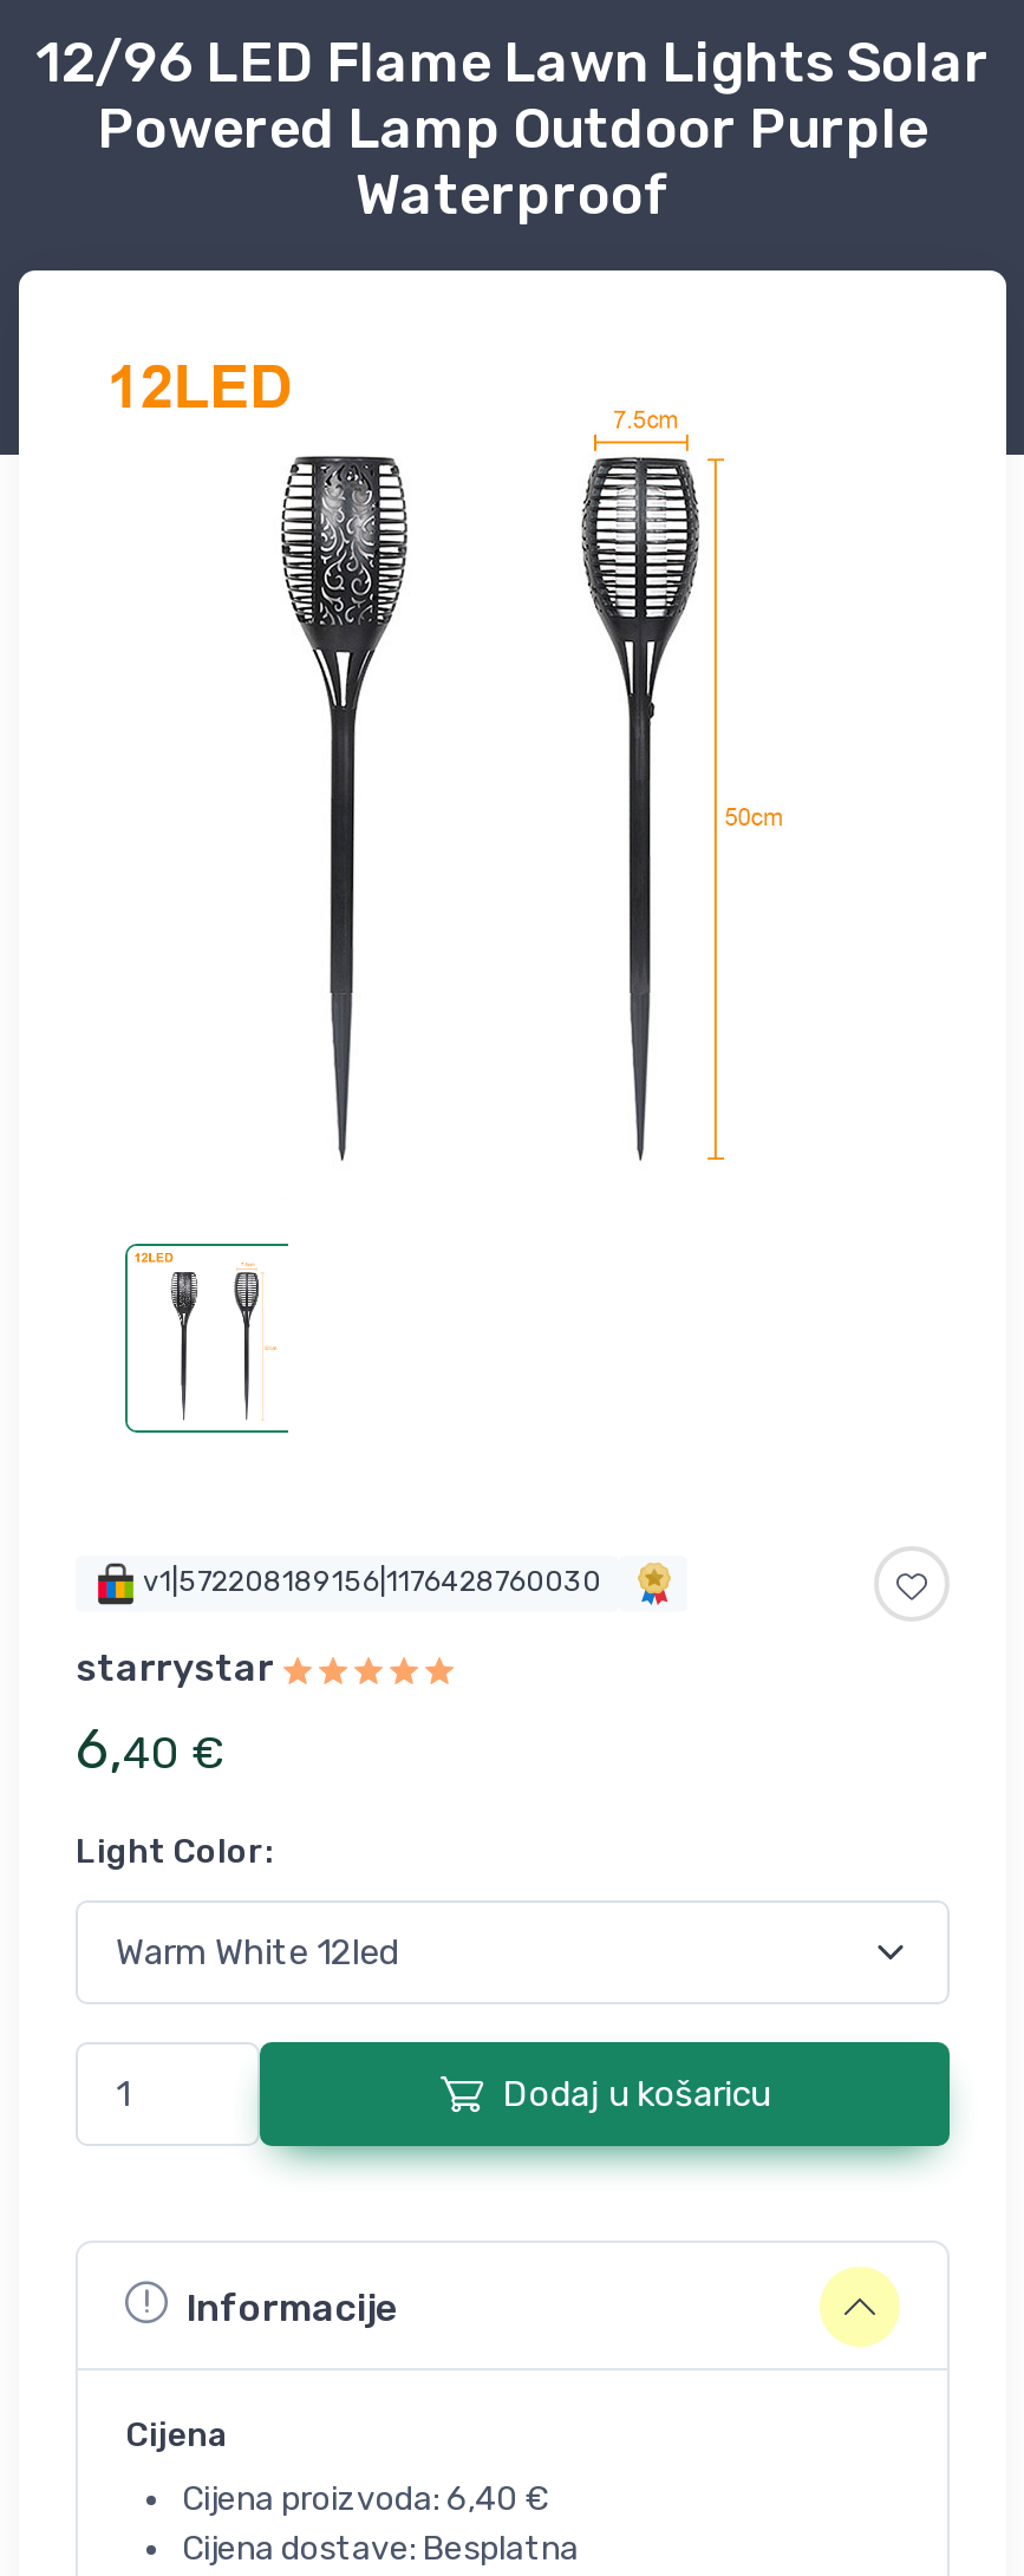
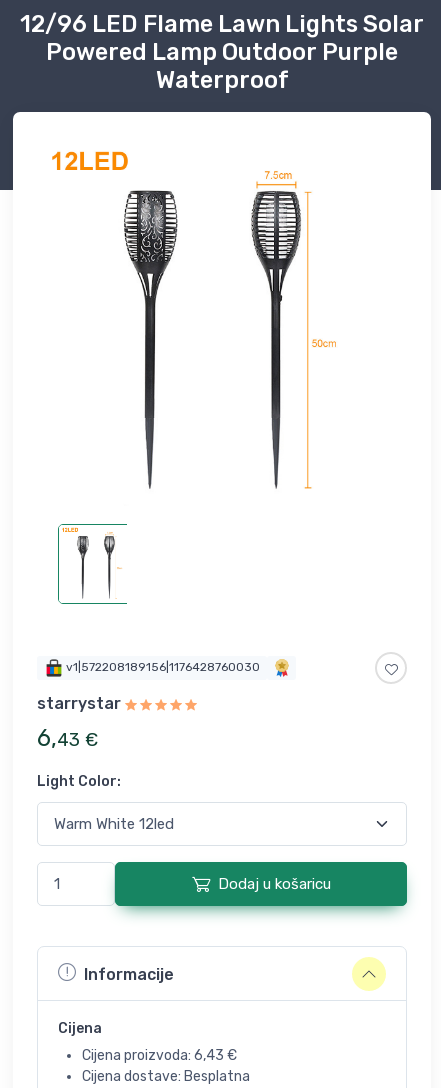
- 6,40 €
+ 6,43 €

- Cijena proizvoda: 6,40 €
+ Cijena proizvoda: 6,43 €
